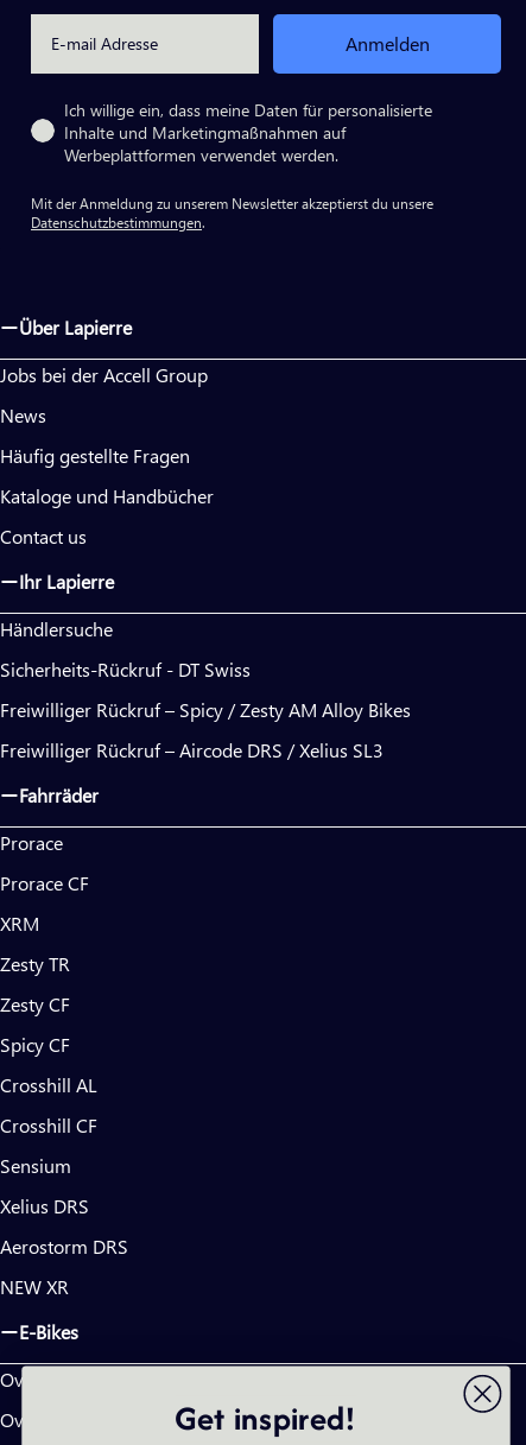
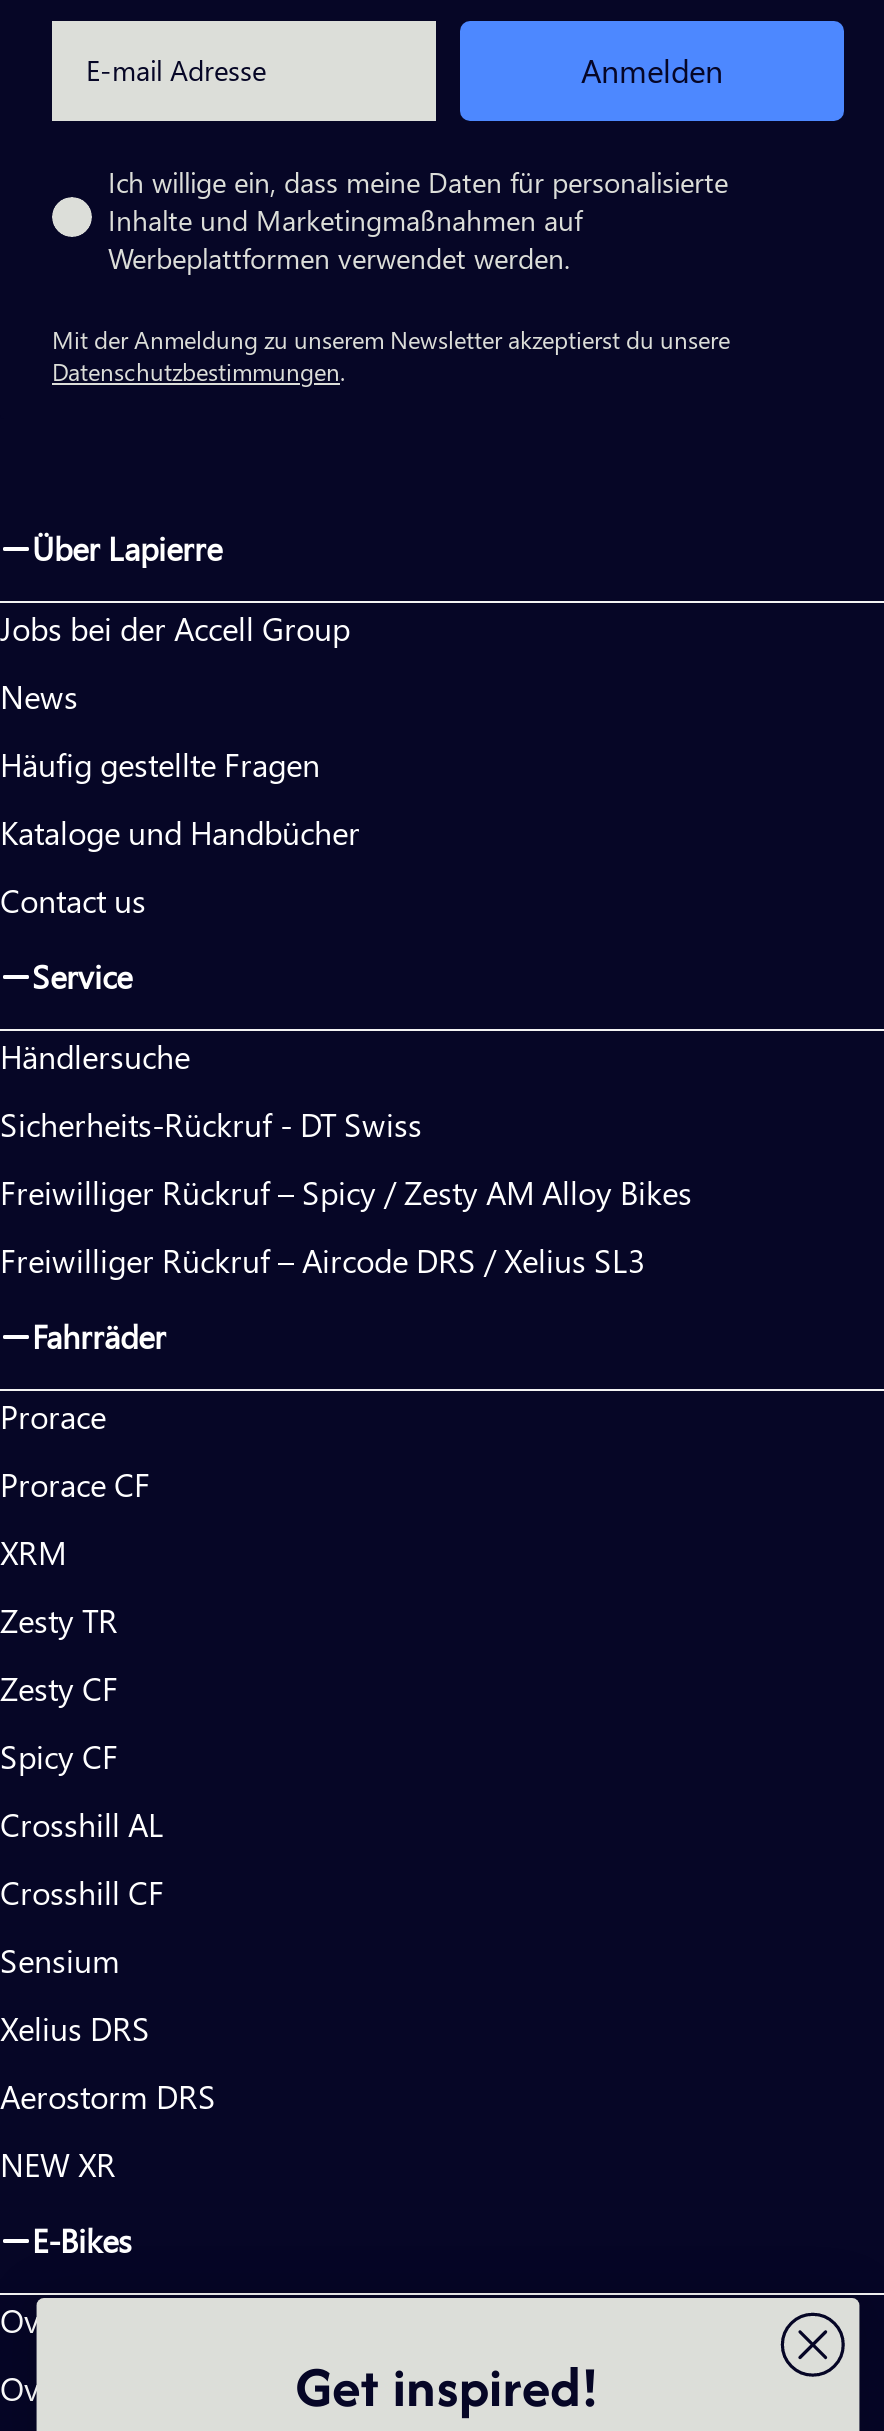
- Ihr Lapierre
+ Service
